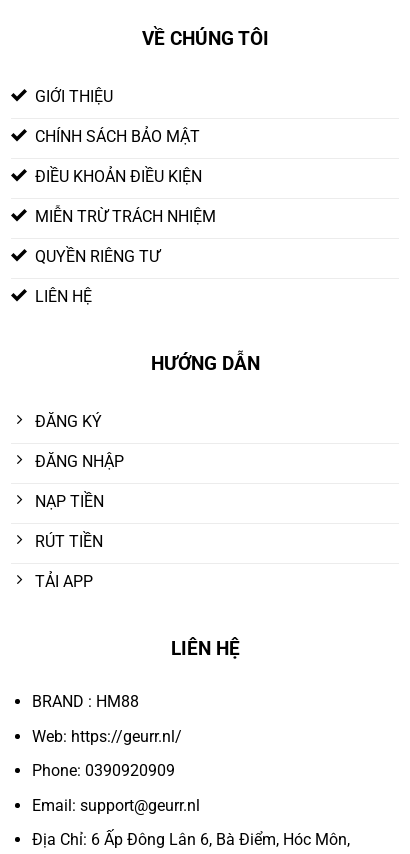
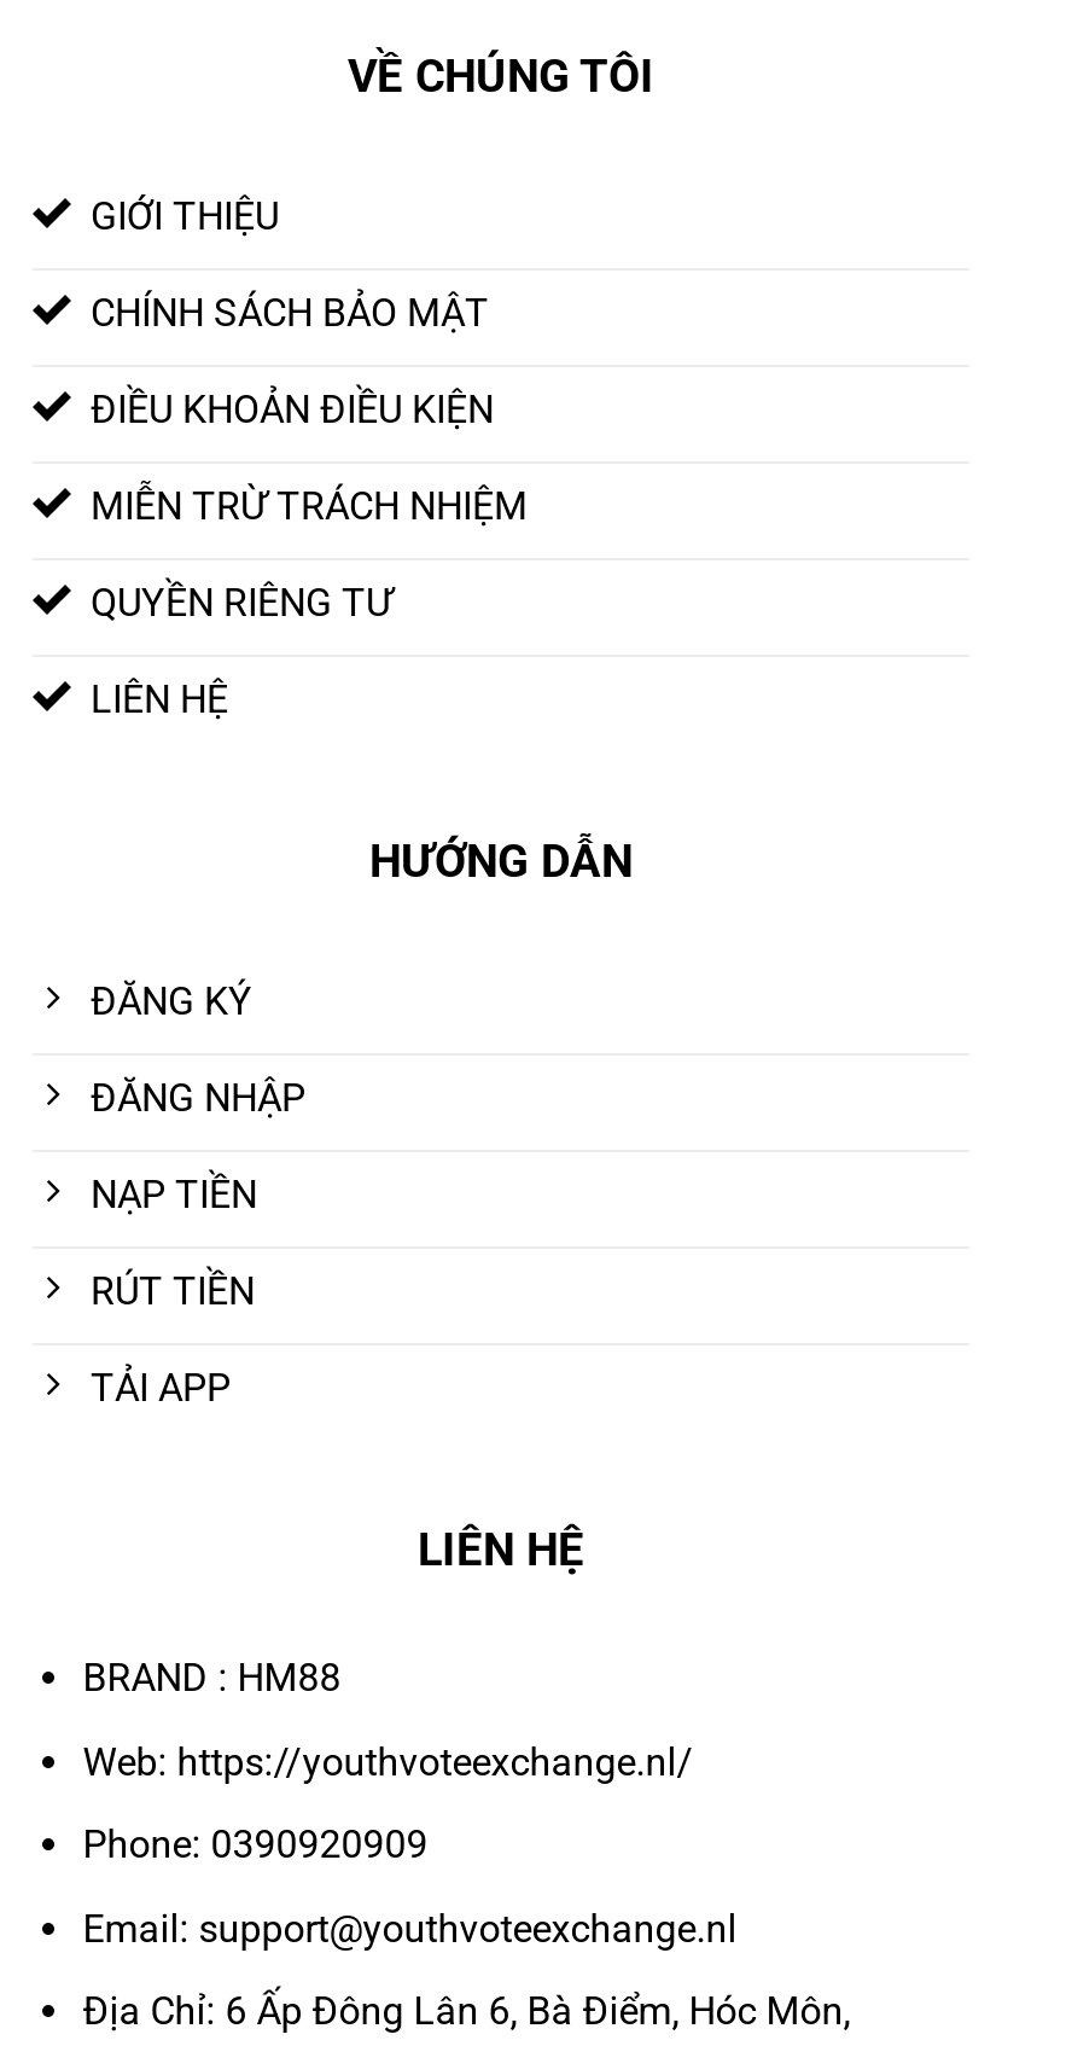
- Web: https://geurr.nl/
+ Web: https://youthvoteexchange.nl/

- Email: support@geurr.nl
+ Email: support@youthvoteexchange.nl
